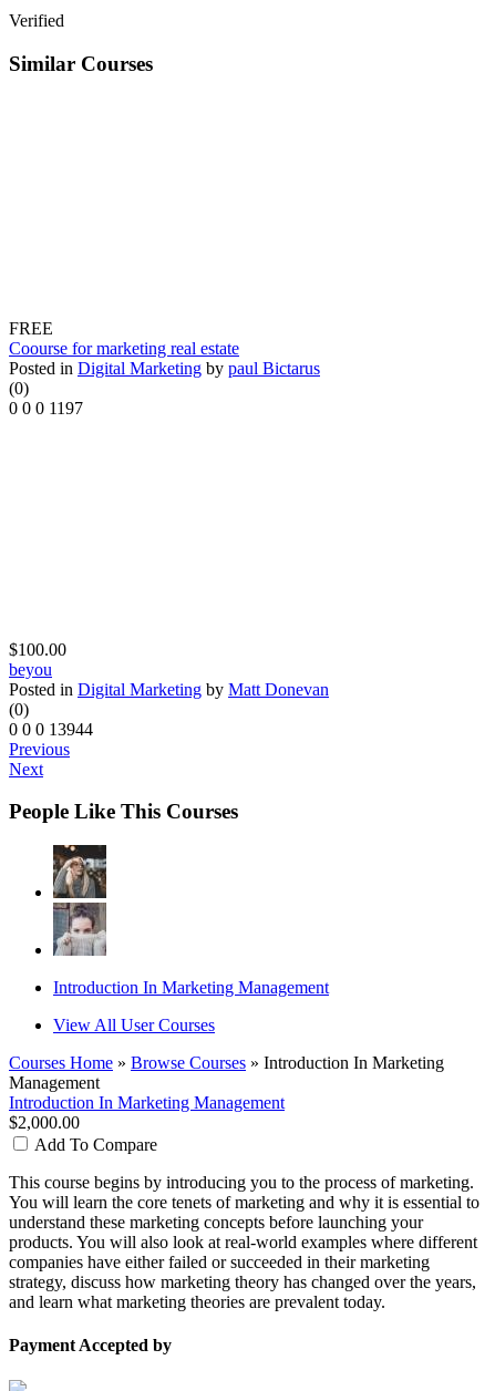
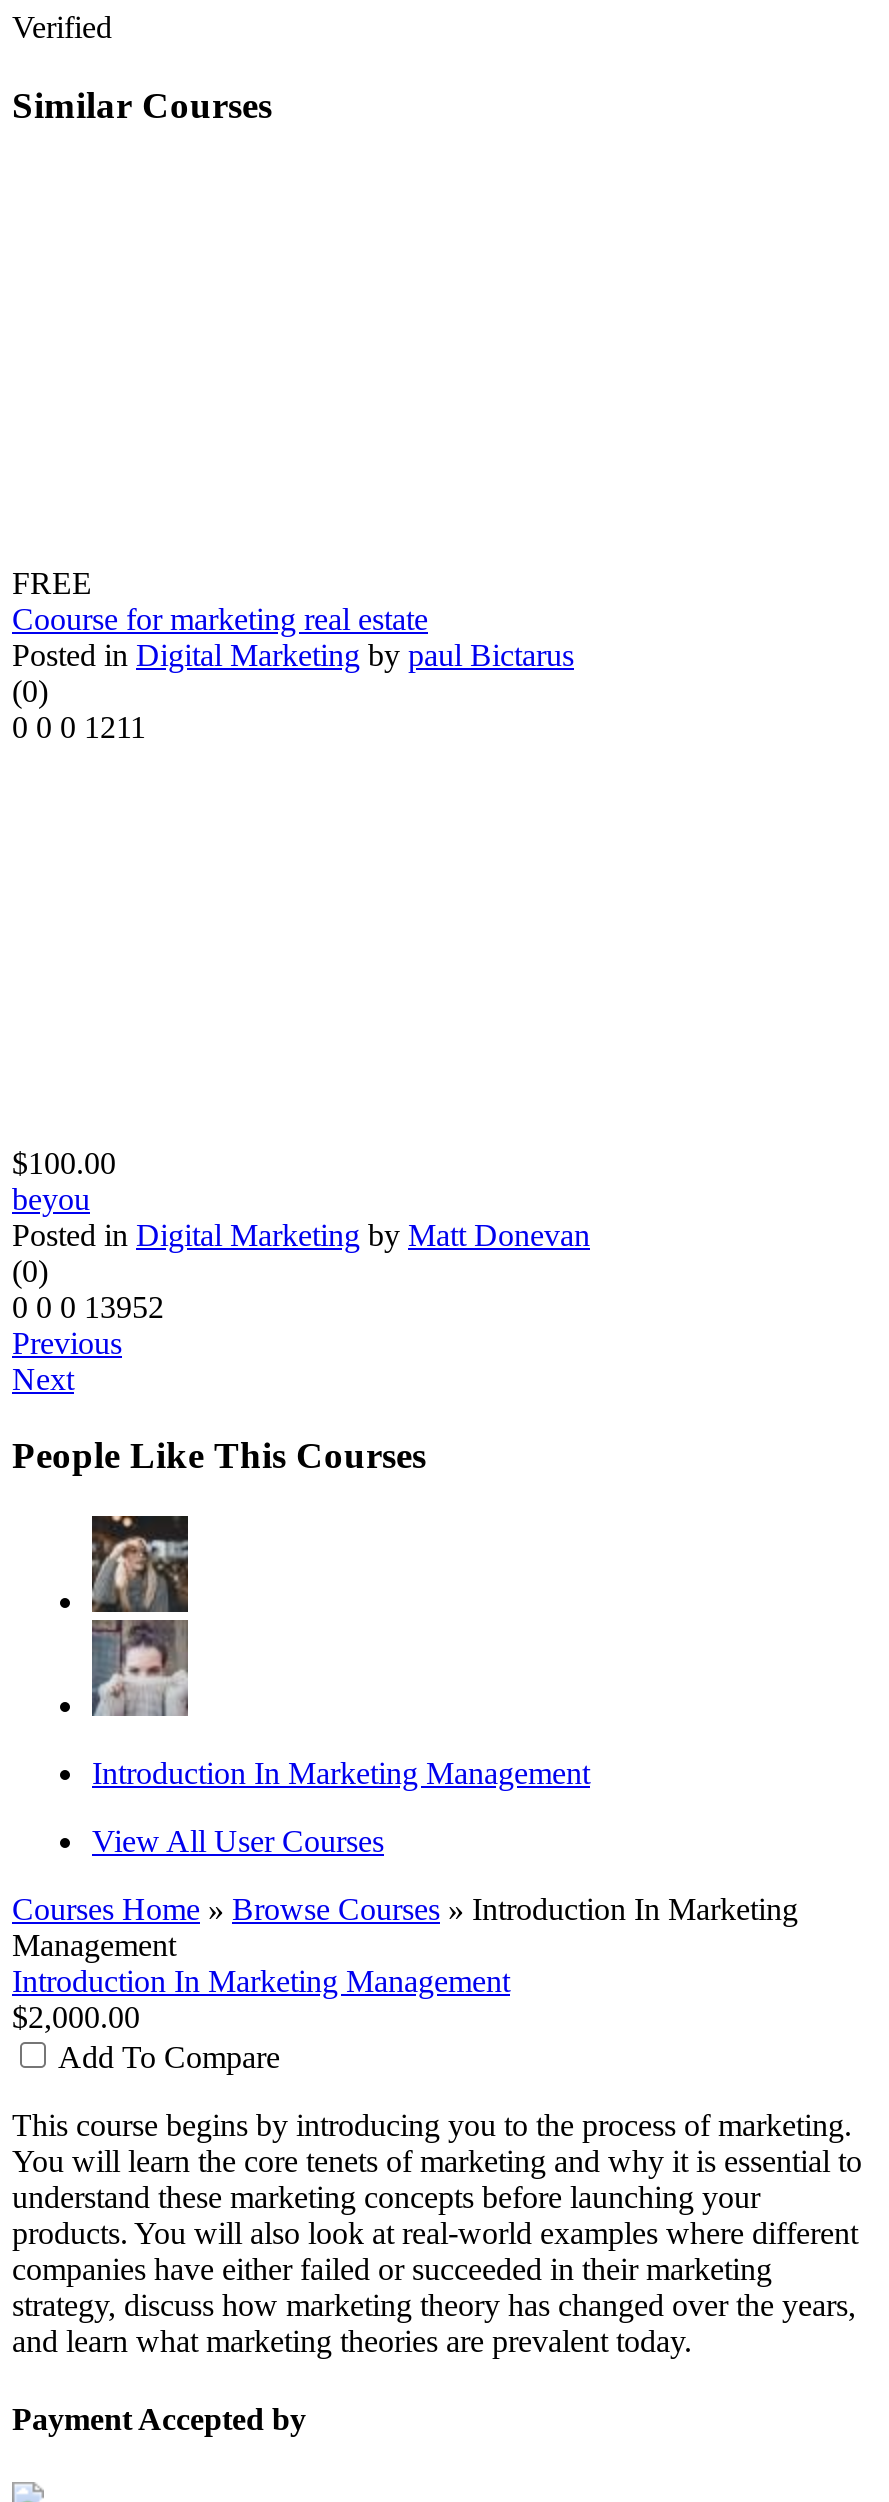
- 0 0 0 1197
+ 0 0 0 1211

- 0 0 0 13944
+ 0 0 0 13952
